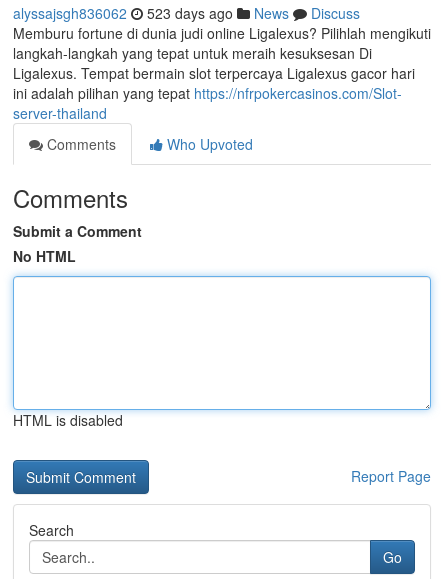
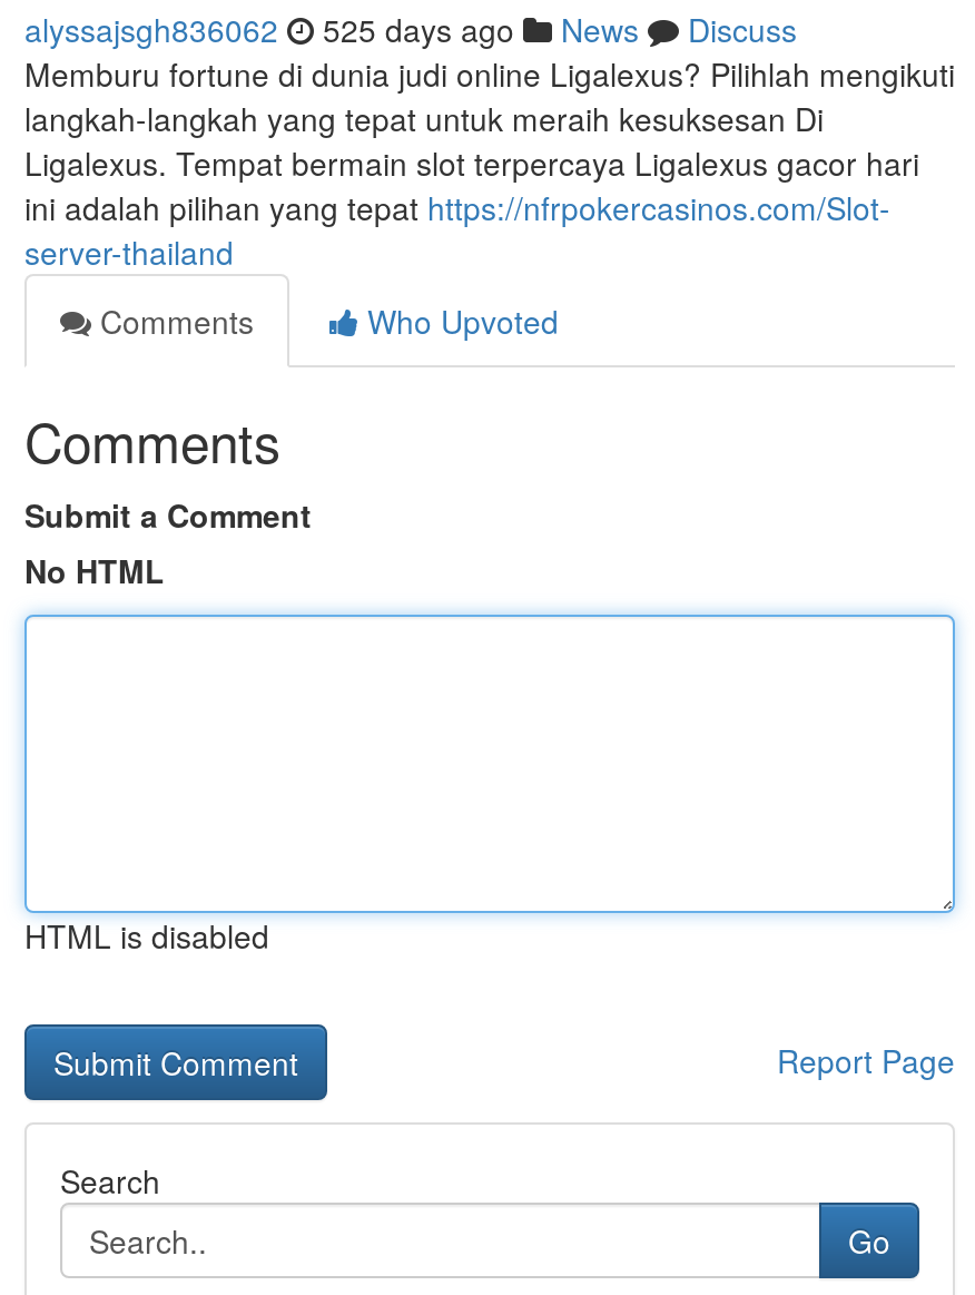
- alyssajsgh836062 523 days ago News Discuss
+ alyssajsgh836062 525 days ago News Discuss
